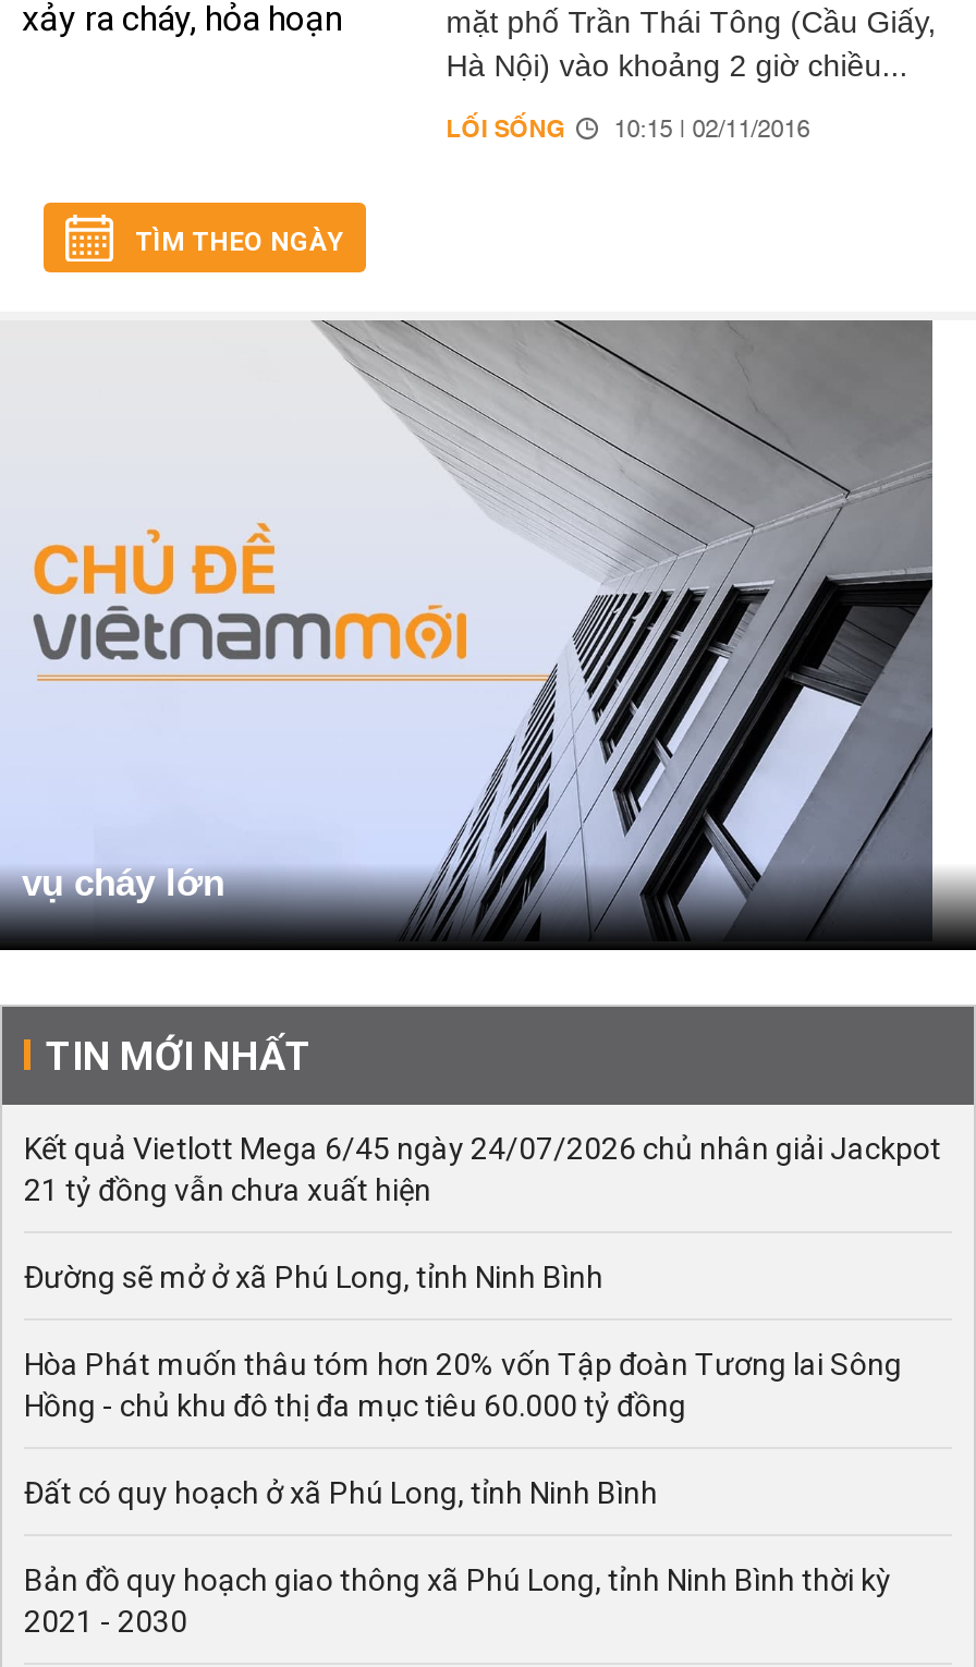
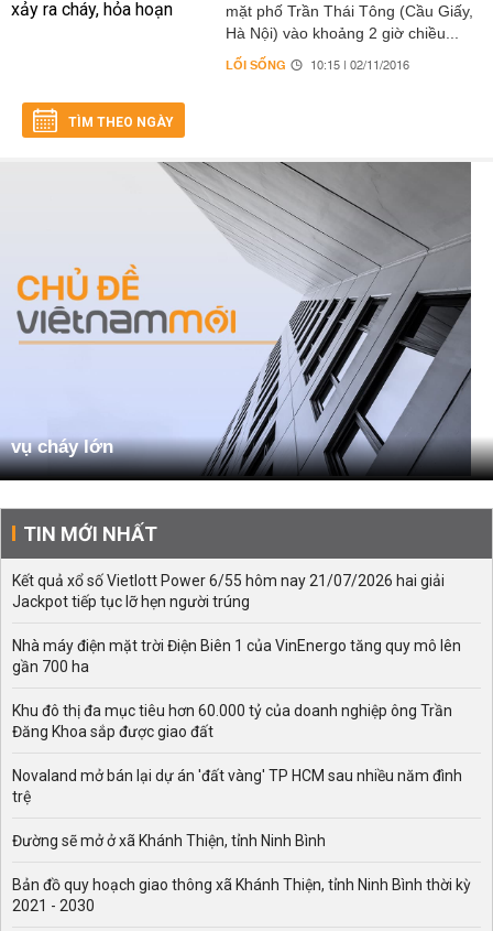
- Kết quả Vietlott Mega 6/45 ngày 24/07/2026 chủ nhân giải Jackpot
- 21 tỷ đồng vẫn chưa xuất hiện
- Đường sẽ mở ở xã Phú Long, tỉnh Ninh Bình
- Hòa Phát muốn thâu tóm hơn 20% vốn Tập đoàn Tương lai Sông
- Hồng - chủ khu đô thị đa mục tiêu 60.000 tỷ đồng
- Đất có quy hoạch ở xã Phú Long, tỉnh Ninh Bình
- Bản đồ quy hoạch giao thông xã Phú Long, tỉnh Ninh Bình thời kỳ
+ Kết quả xổ số Vietlott Power 6/55 hôm nay 21/07/2026 hai giải
+ Jackpot tiếp tục lỡ hẹn người trúng
+ Nhà máy điện mặt trời Điện Biên 1 của VinEnergo tăng quy mô lên
+ gần 700 ha
+ Khu đô thị đa mục tiêu hơn 60.000 tỷ của doanh nghiệp ông Trần
+ Đăng Khoa sắp được giao đất
+ Novaland mở bán lại dự án 'đất vàng' TP HCM sau nhiều năm đình
+ trệ
+ Đường sẽ mở ở xã Khánh Thiện, tỉnh Ninh Bình
+ Bản đồ quy hoạch giao thông xã Khánh Thiện, tỉnh Ninh Bình thời kỳ
